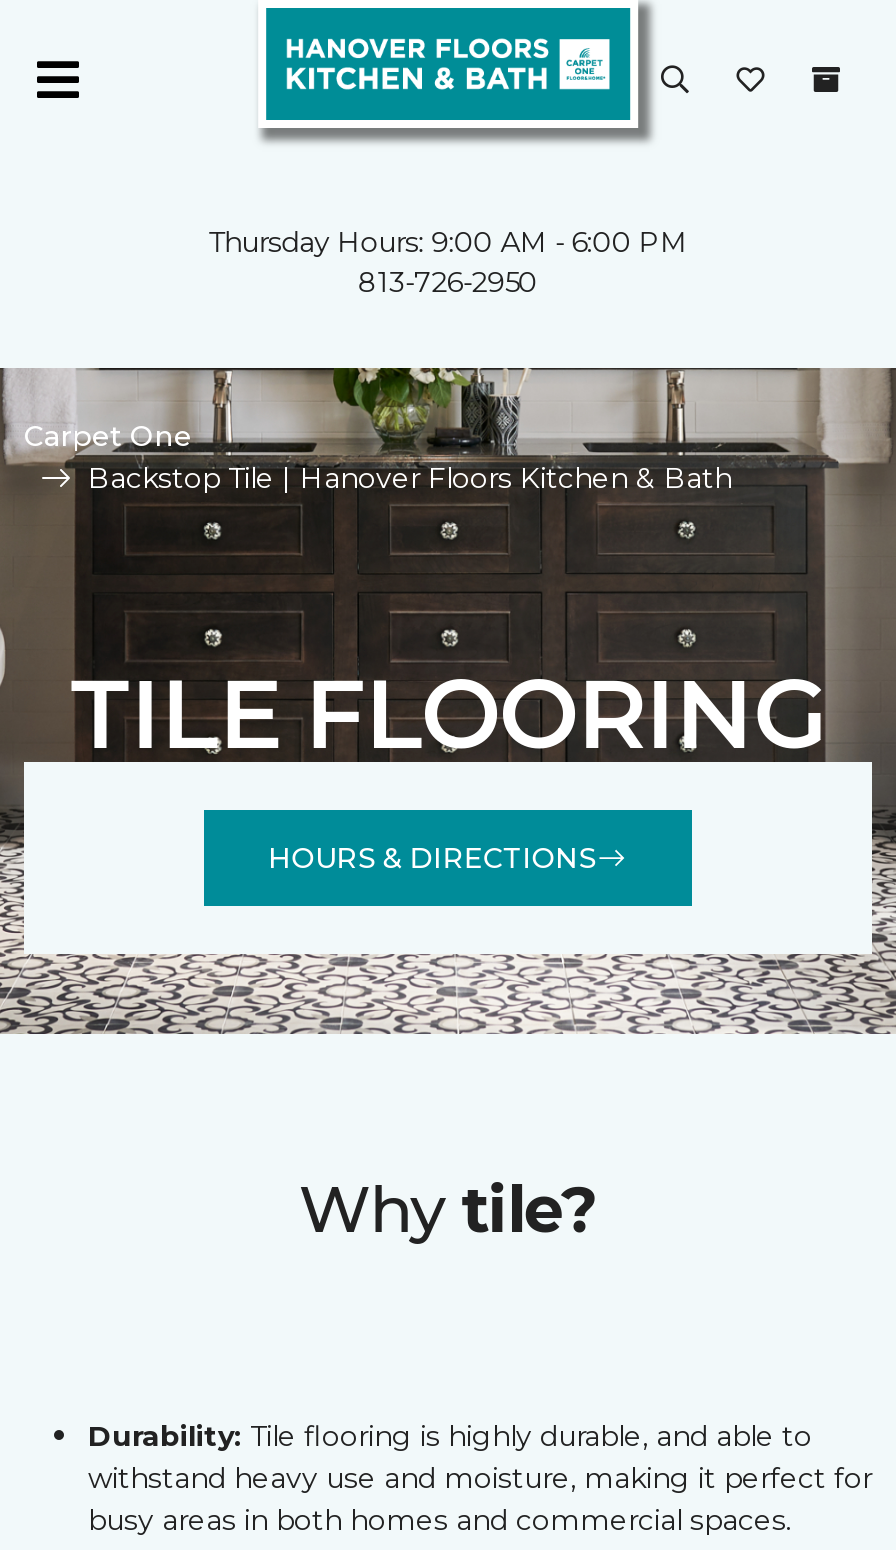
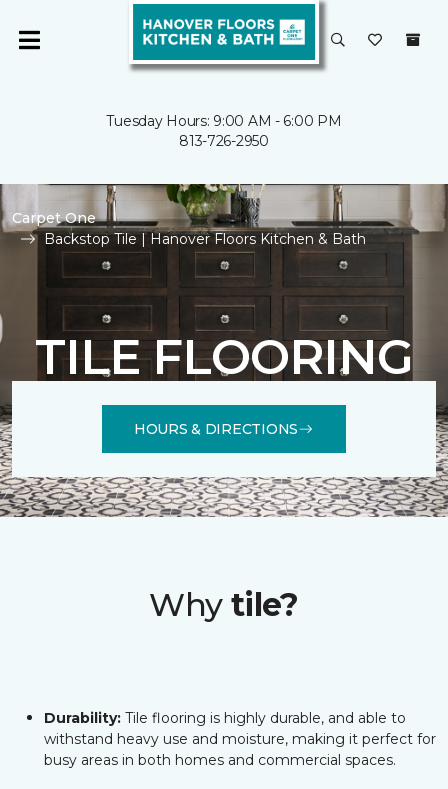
- Thursday Hours: 9:00 AM - 6:00 PM
+ Tuesday Hours: 9:00 AM - 6:00 PM
